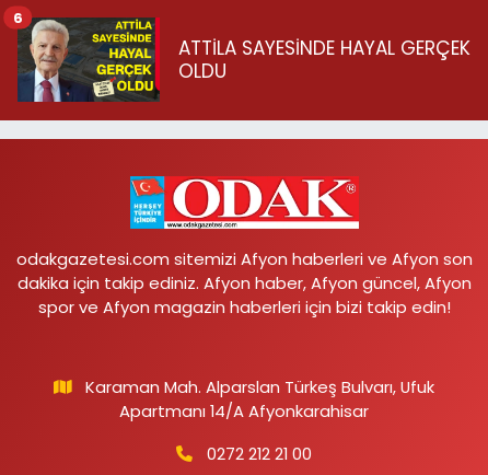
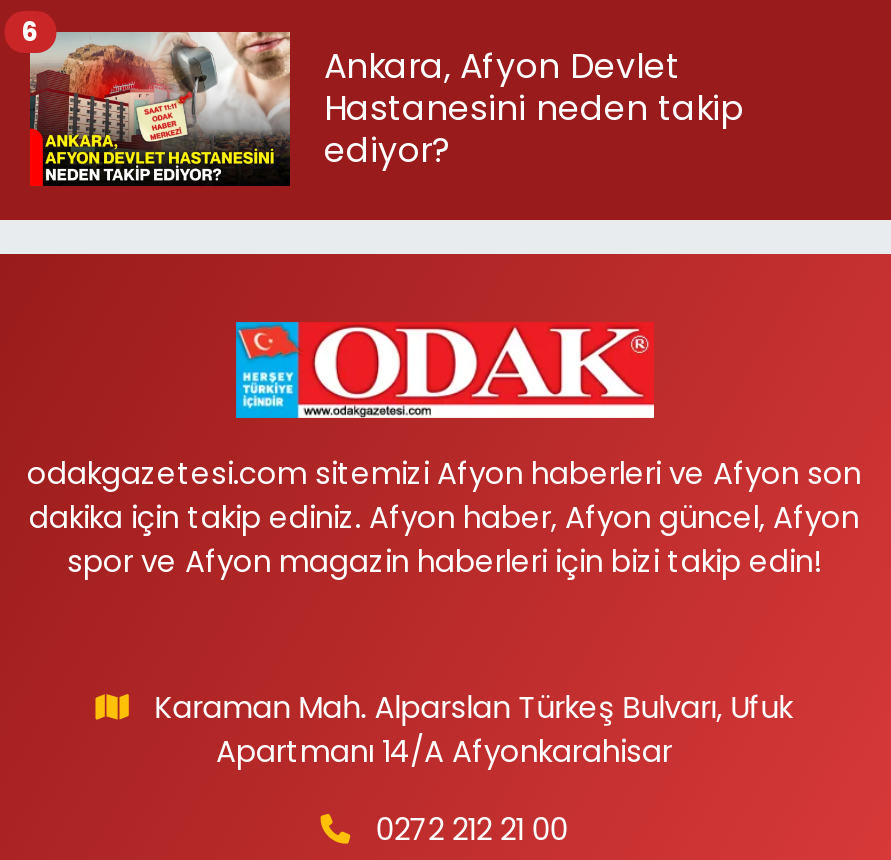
- [image]
- ATTİLA SAYESİNDE HAYAL GERÇEK
- OLDU
+ [image]
+ Ankara, Afyon Devlet
+ Hastanesini neden takip
+ ediyor?
